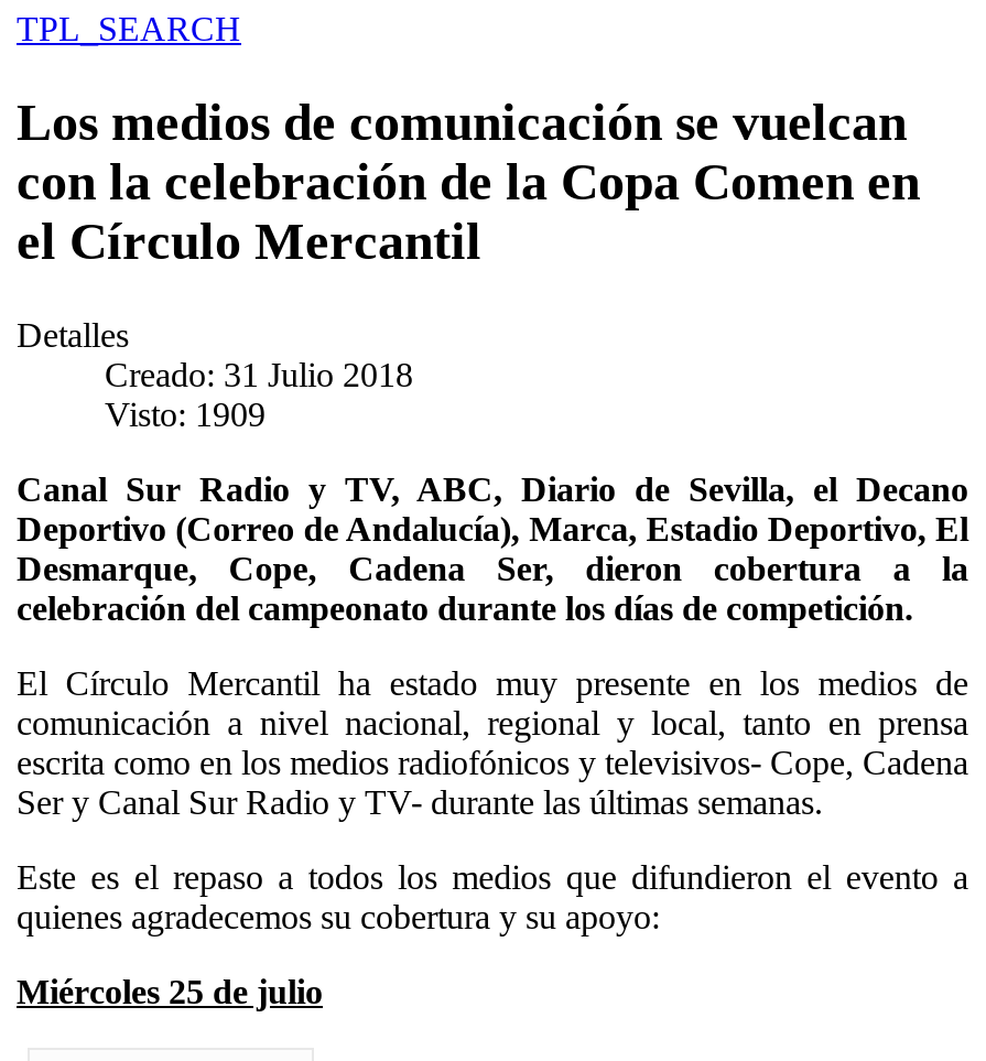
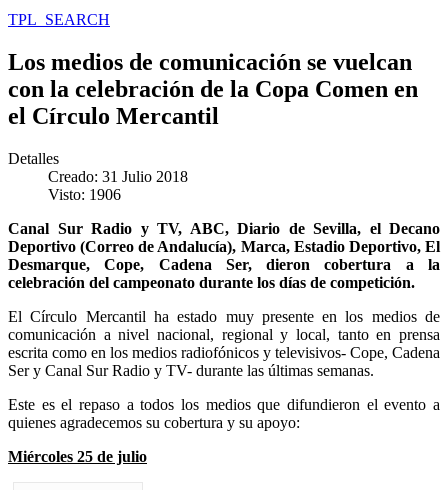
- Visto: 1909
+ Visto: 1906
